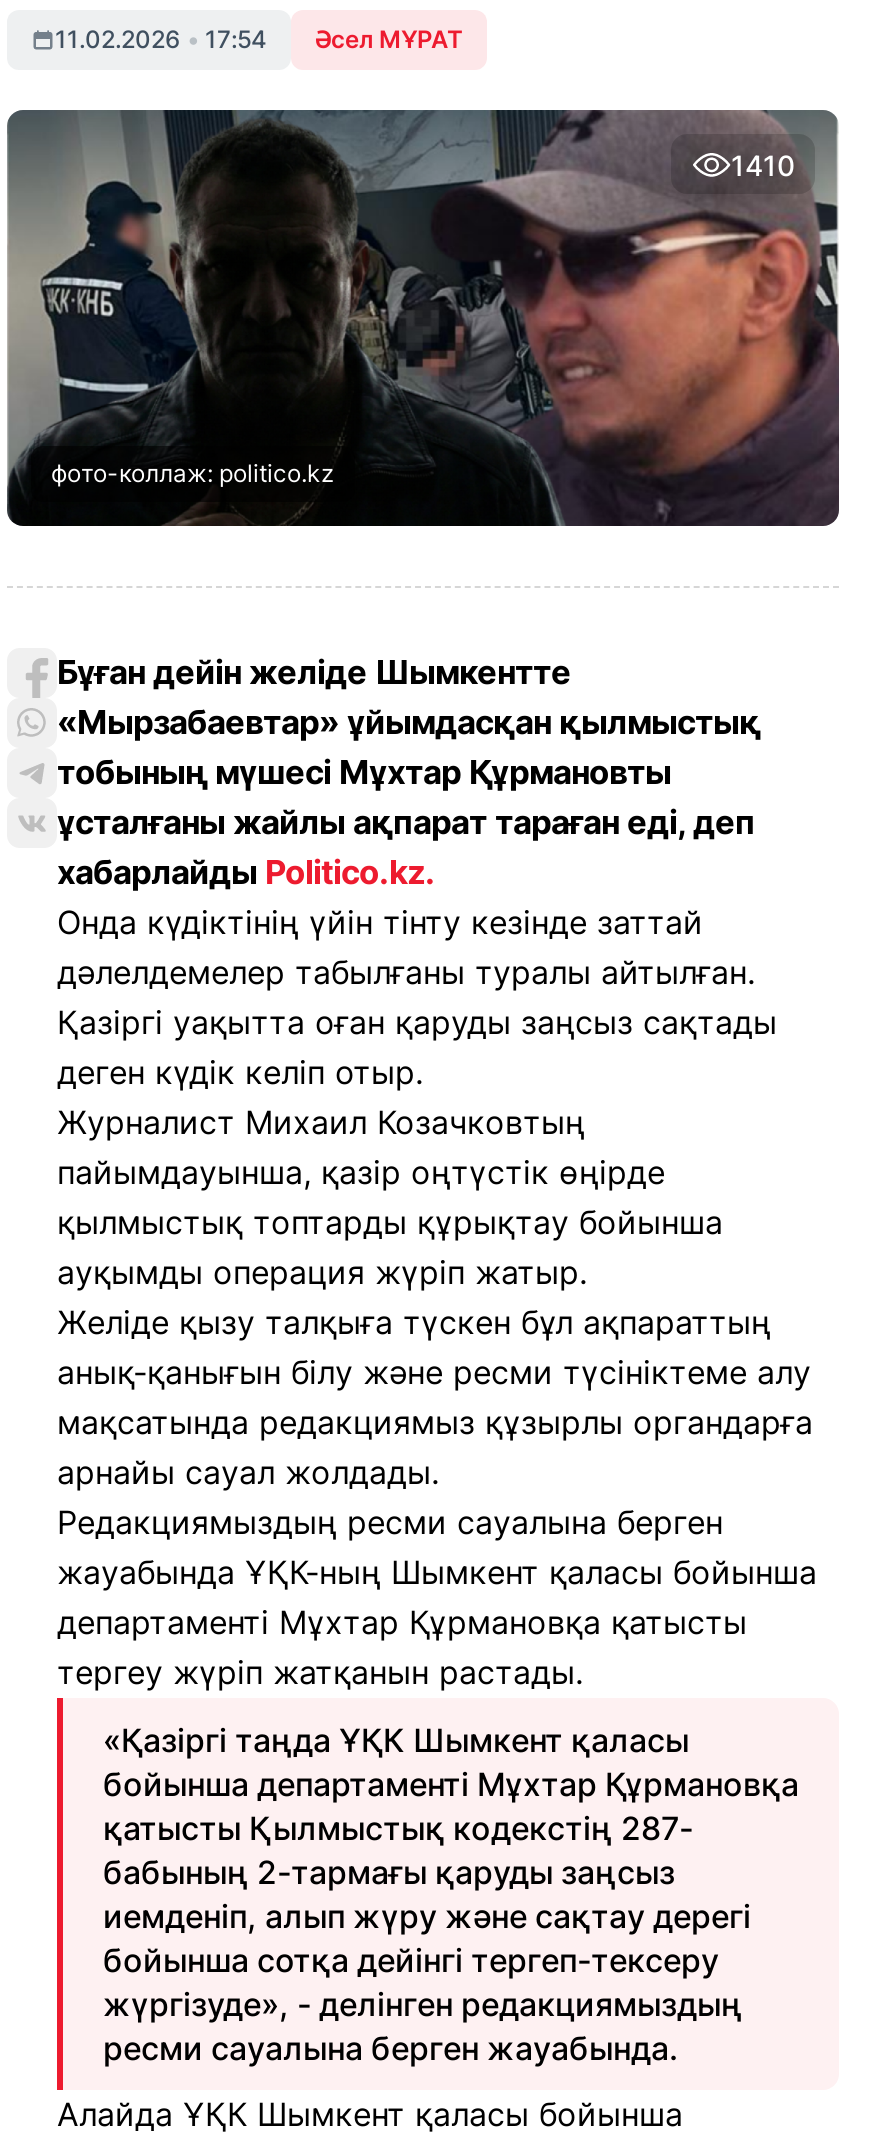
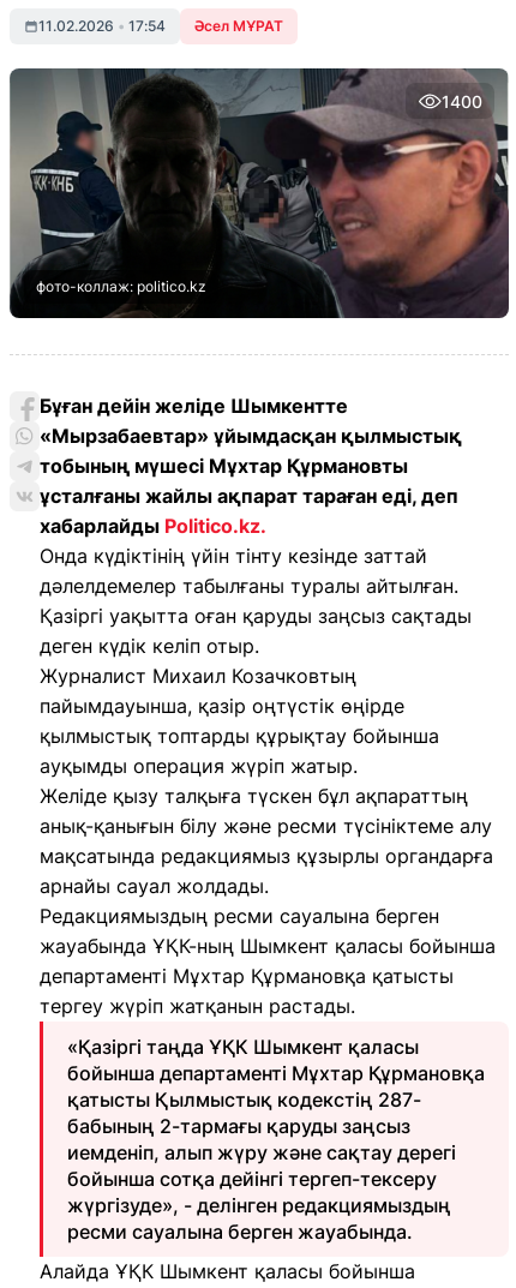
- 1410
+ 1400
